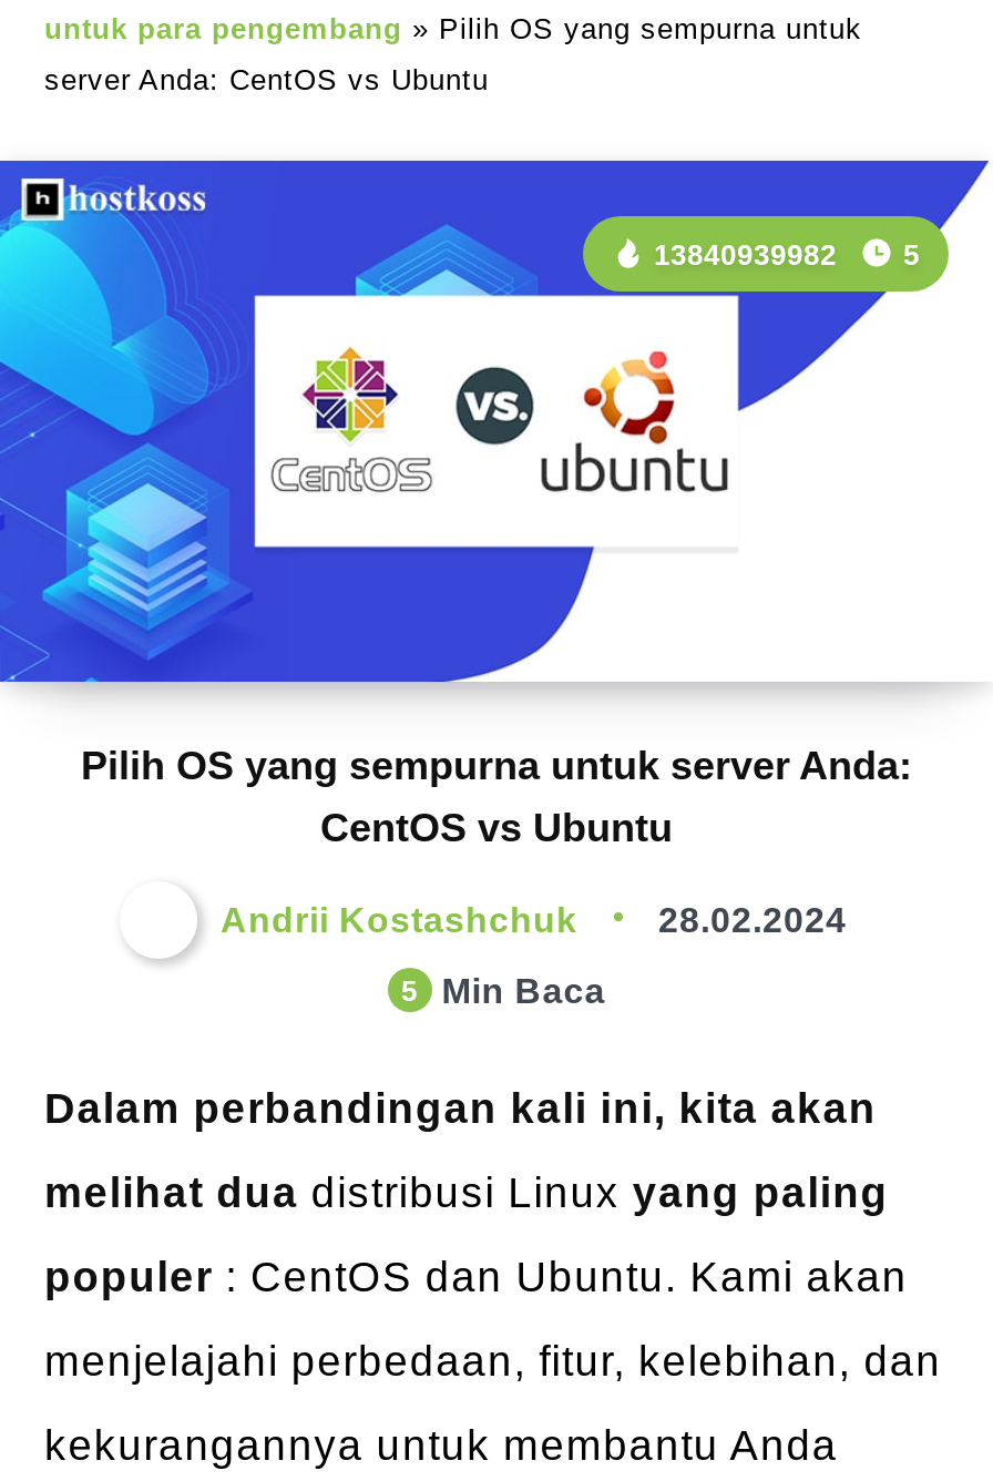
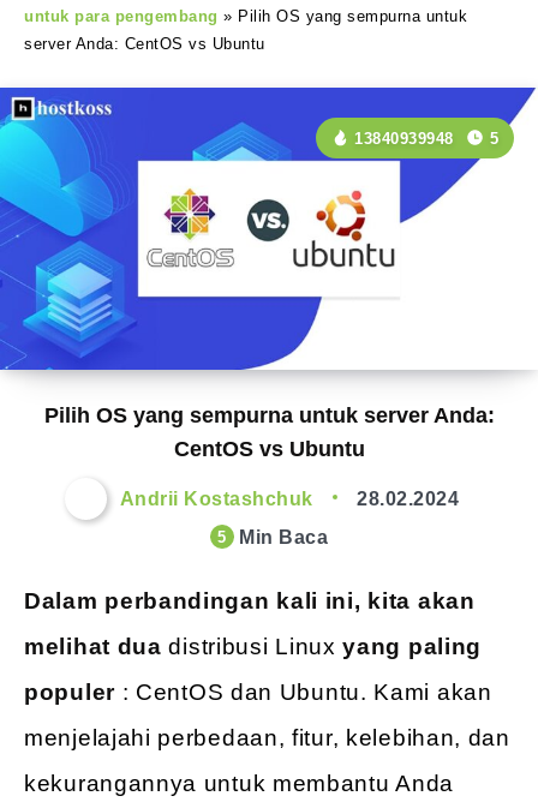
- 13840939982 5
+ 13840939948 5
